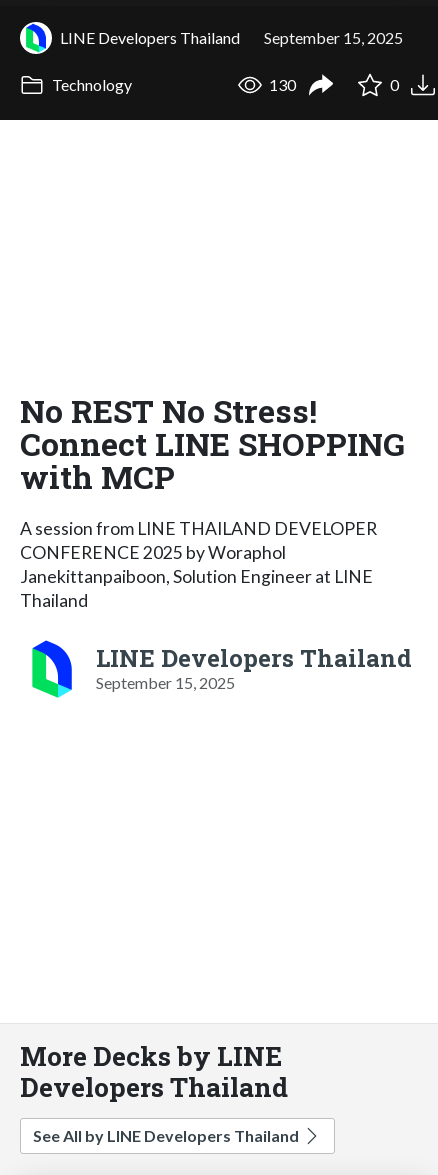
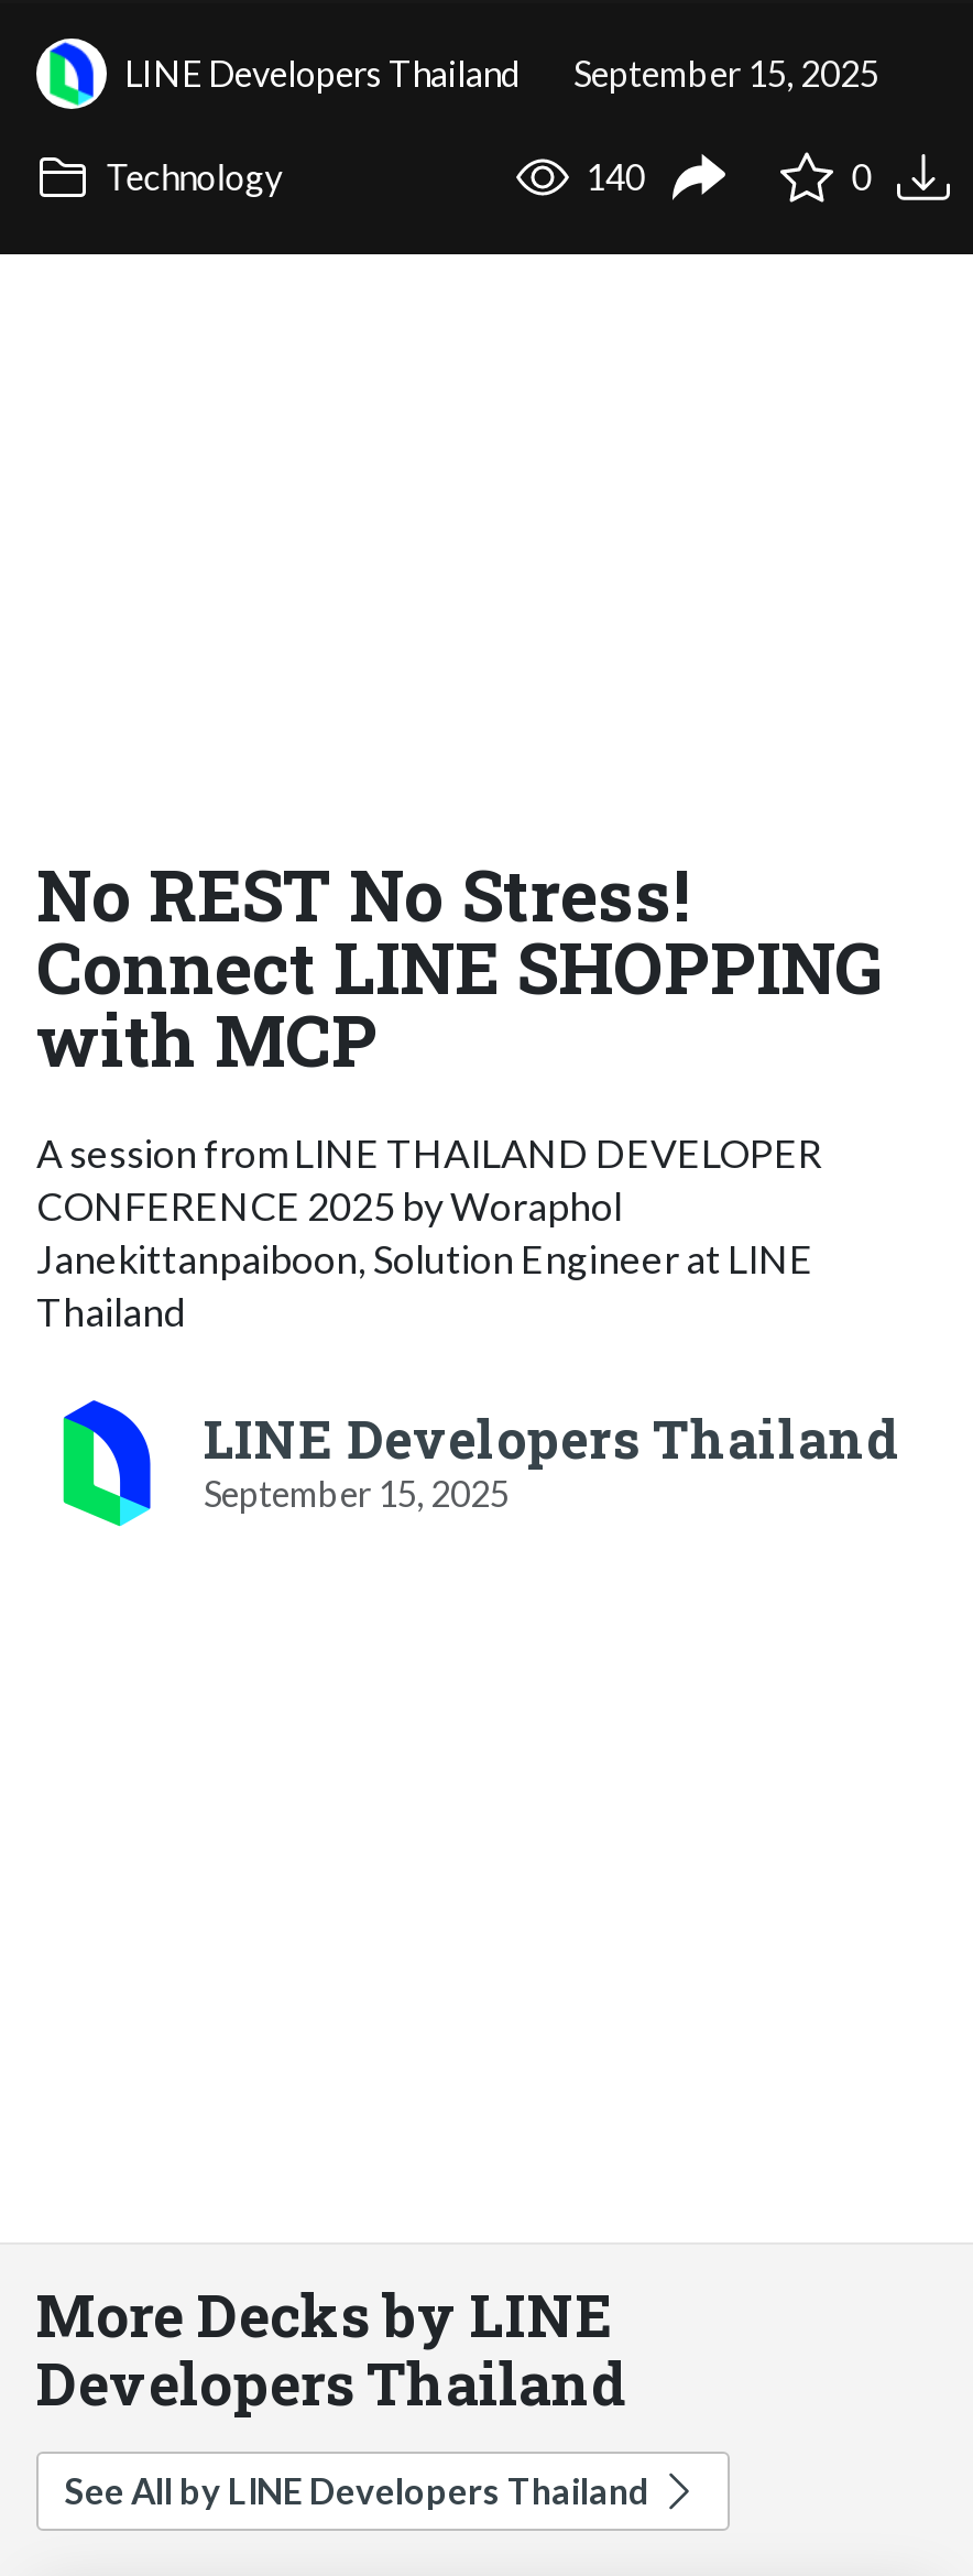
- 130
+ 140
